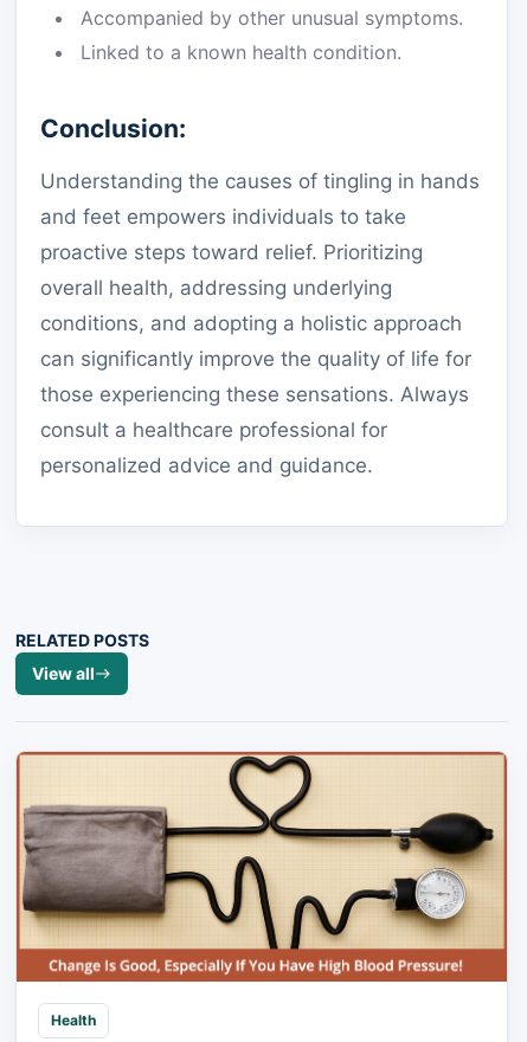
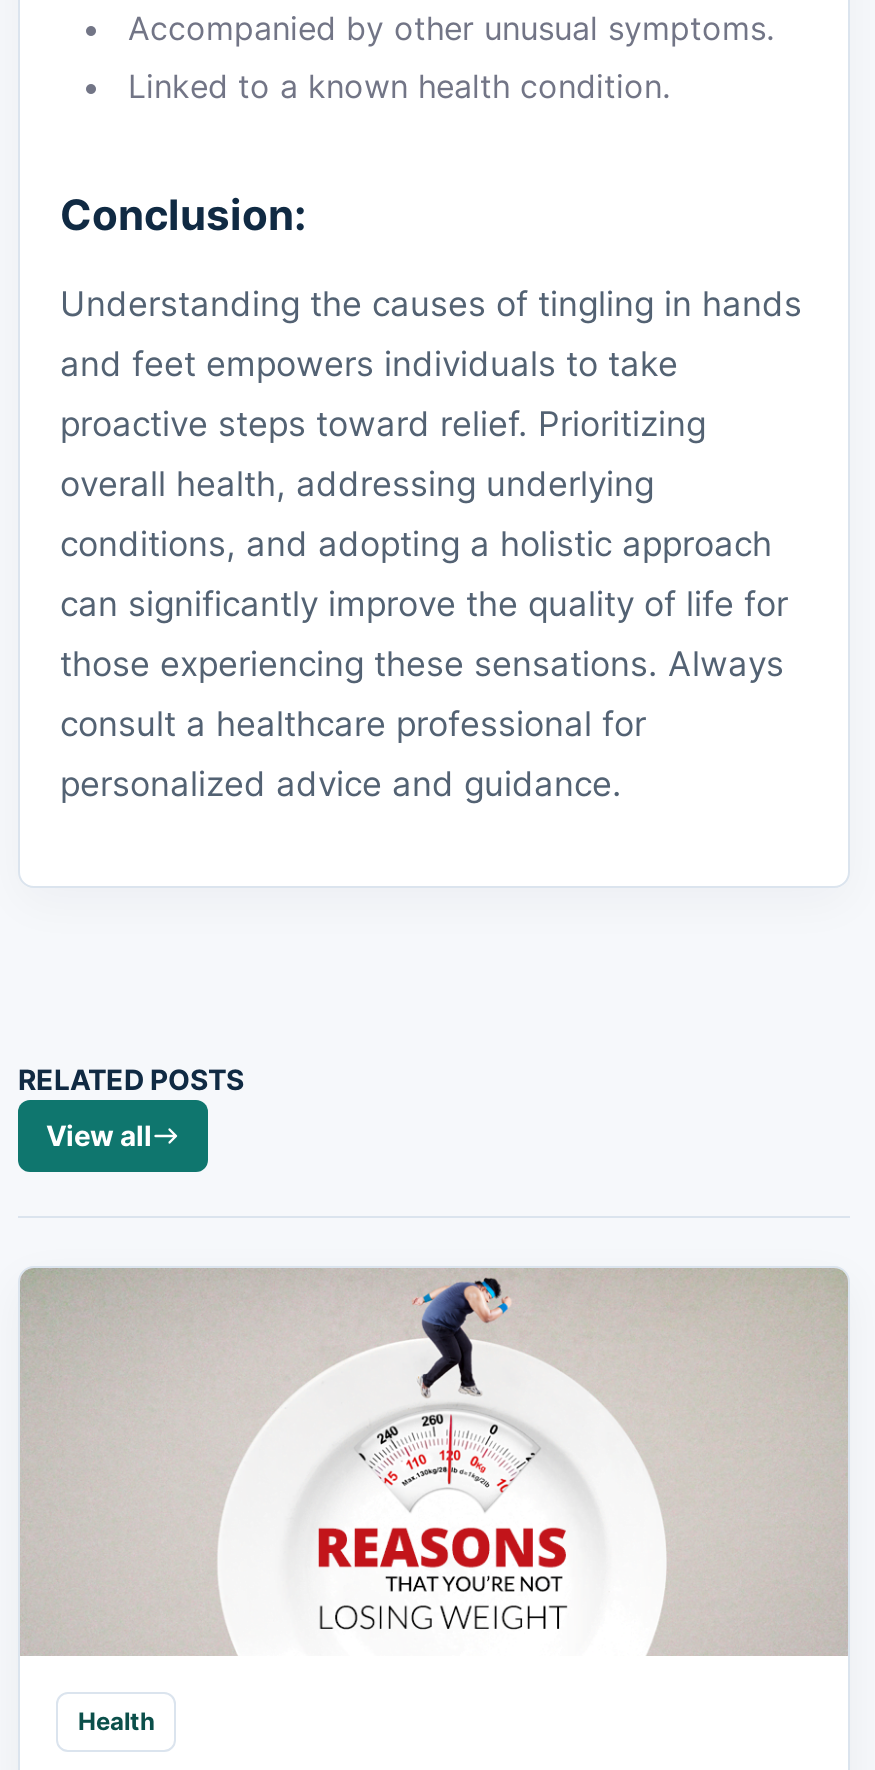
- [image]
+ [image]
